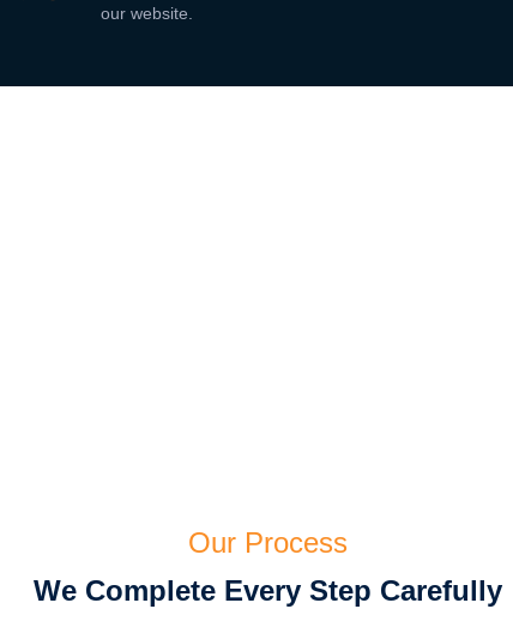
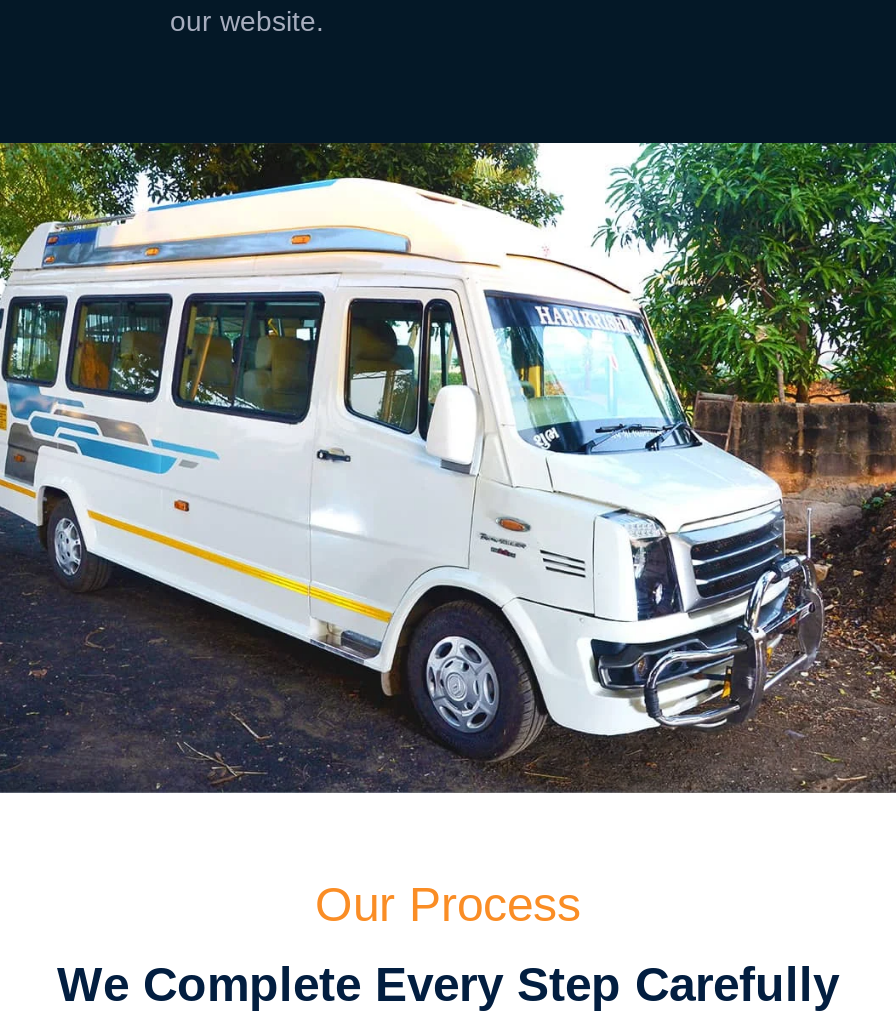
+ [image]
